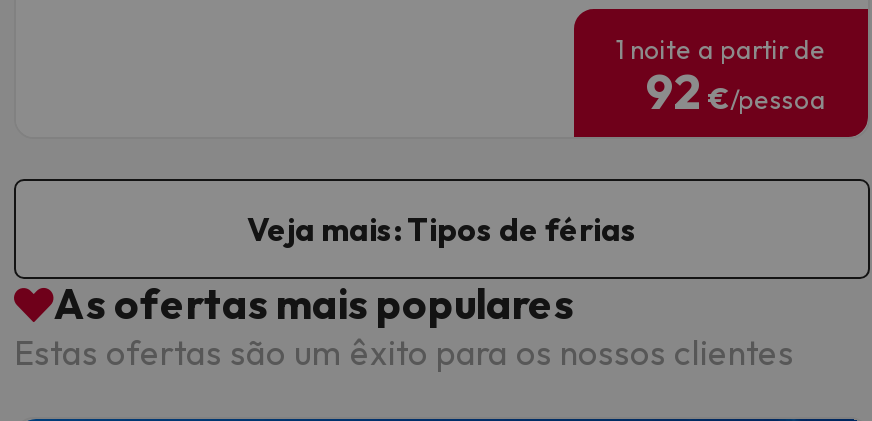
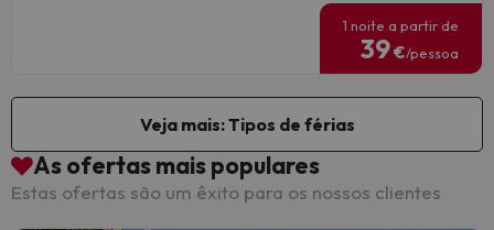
- 92€/pessoa
+ 39€/pessoa
